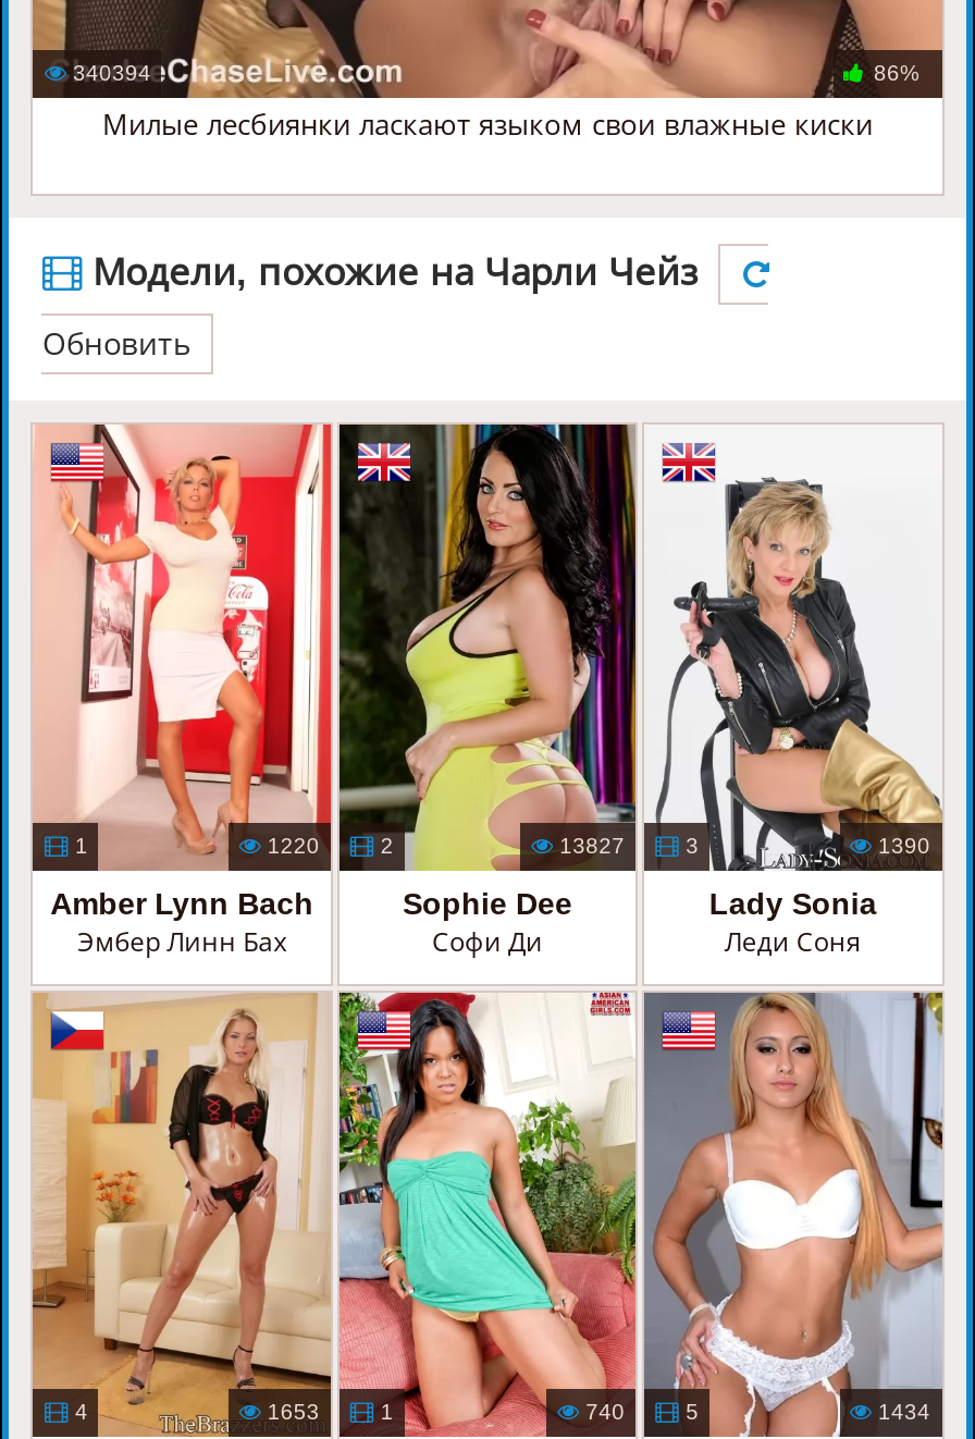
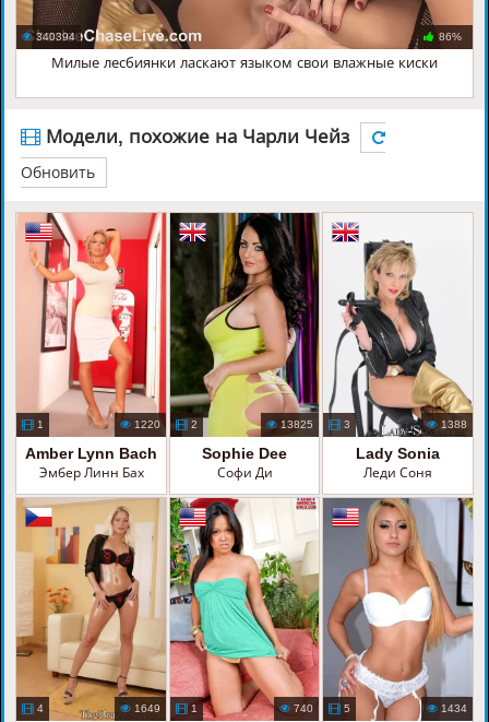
- 13827
+ 13825

- 1390
+ 1388

- 1653
+ 1649
